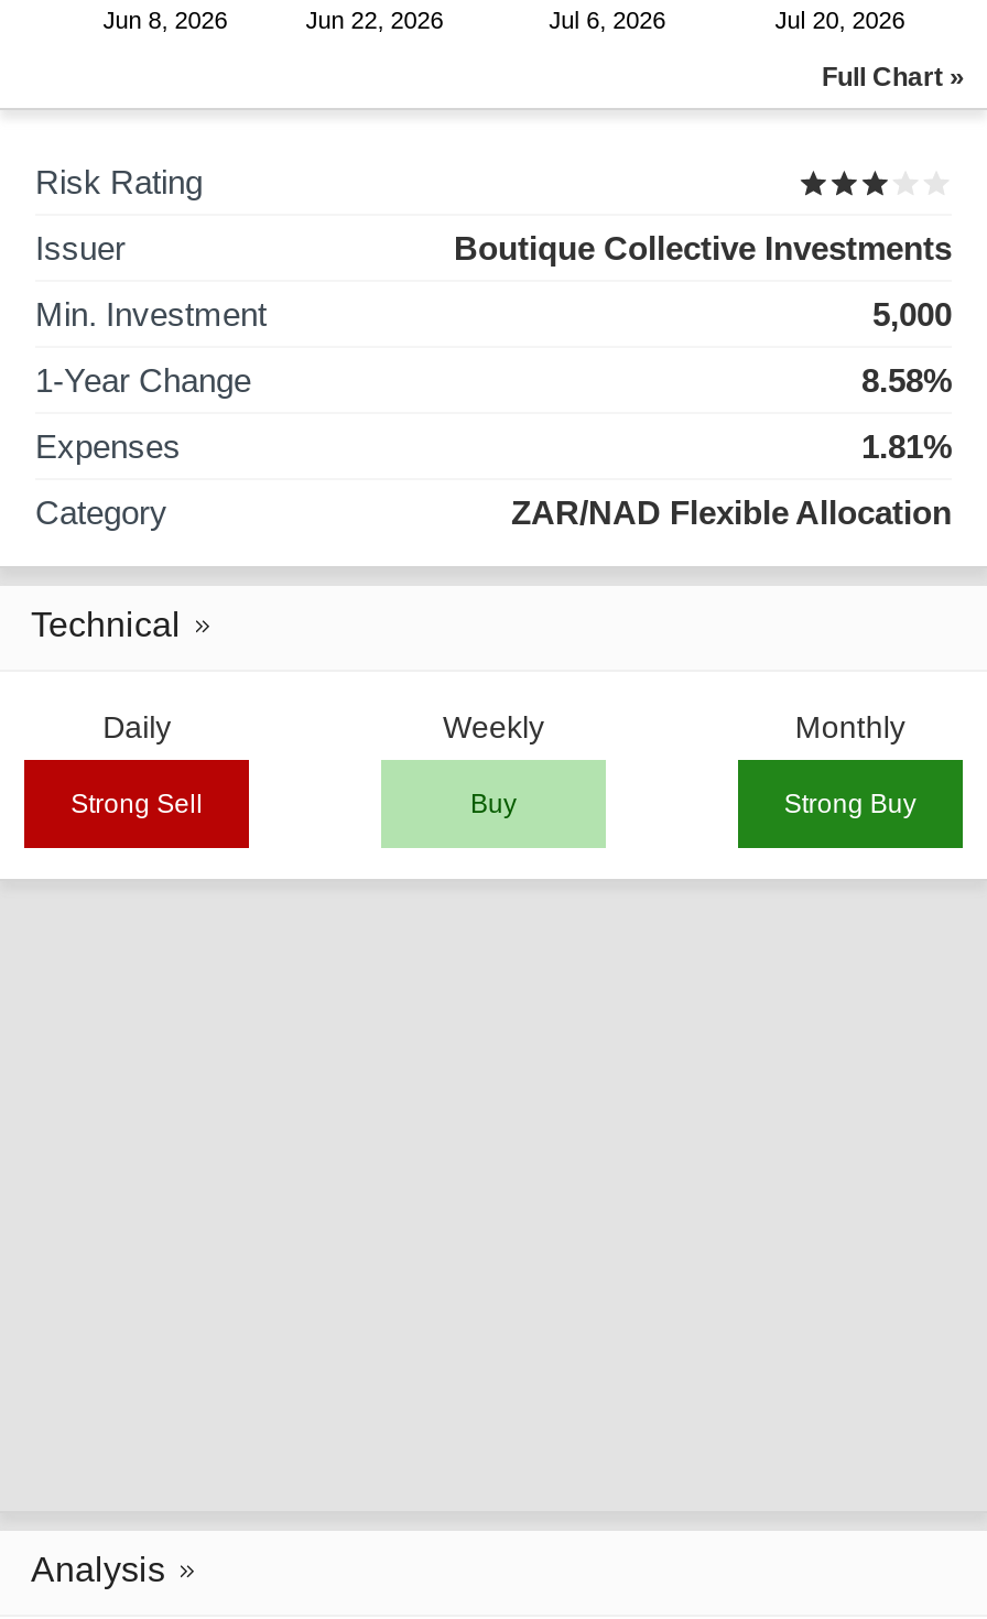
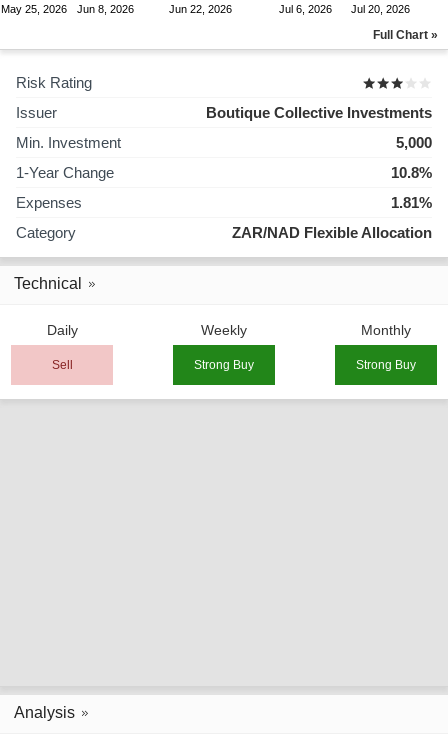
+ May 25, 2026

- 8.58%
+ 10.8%

- Strong Sell
- Buy
+ Sell
+ Strong Buy
